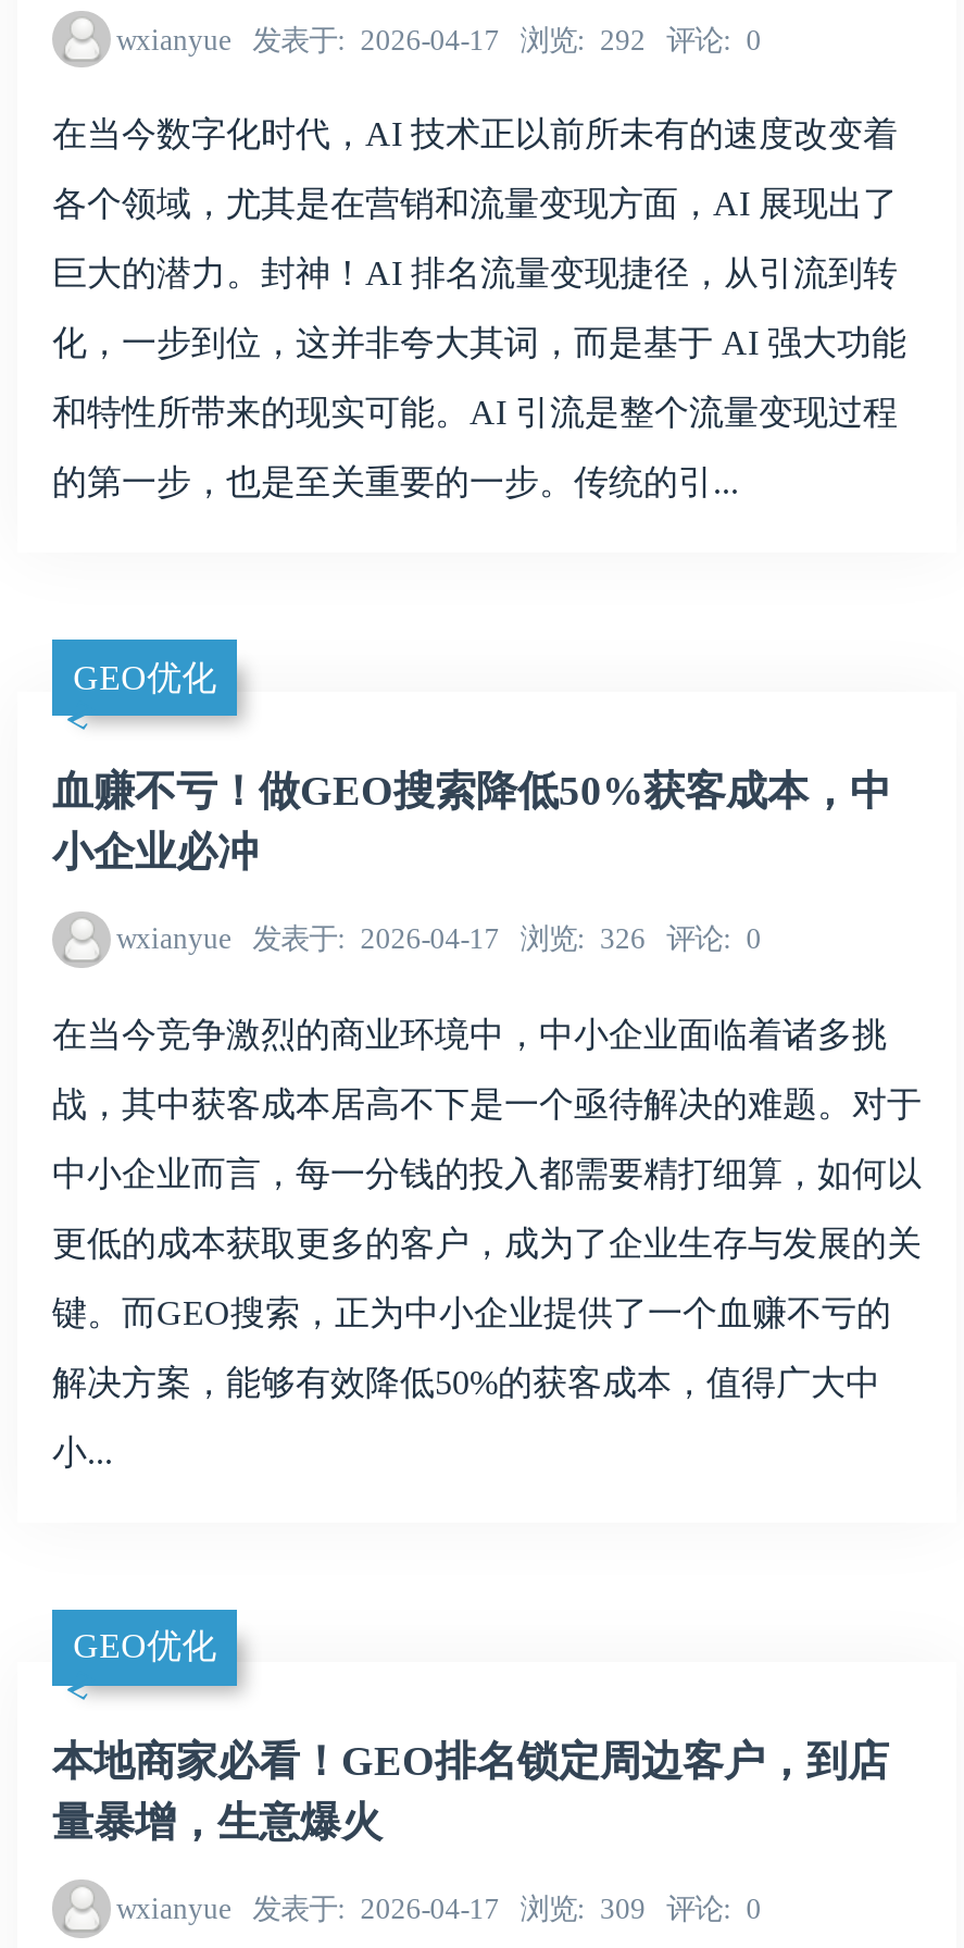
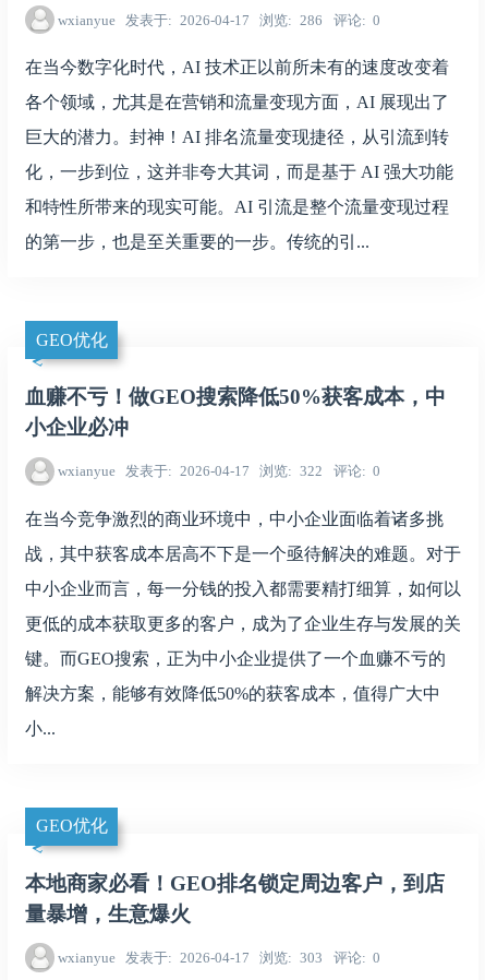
- wxianyue 发表于 2026-04-17 浏览 292 评论 0
+ wxianyue 发表于 2026-04-17 浏览 286 评论 0

- wxianyue 发表于 2026-04-17 浏览 326 评论 0
+ wxianyue 发表于 2026-04-17 浏览 322 评论 0

- wxianyue 发表于 2026-04-17 浏览 309 评论 0
+ wxianyue 发表于 2026-04-17 浏览 303 评论 0
